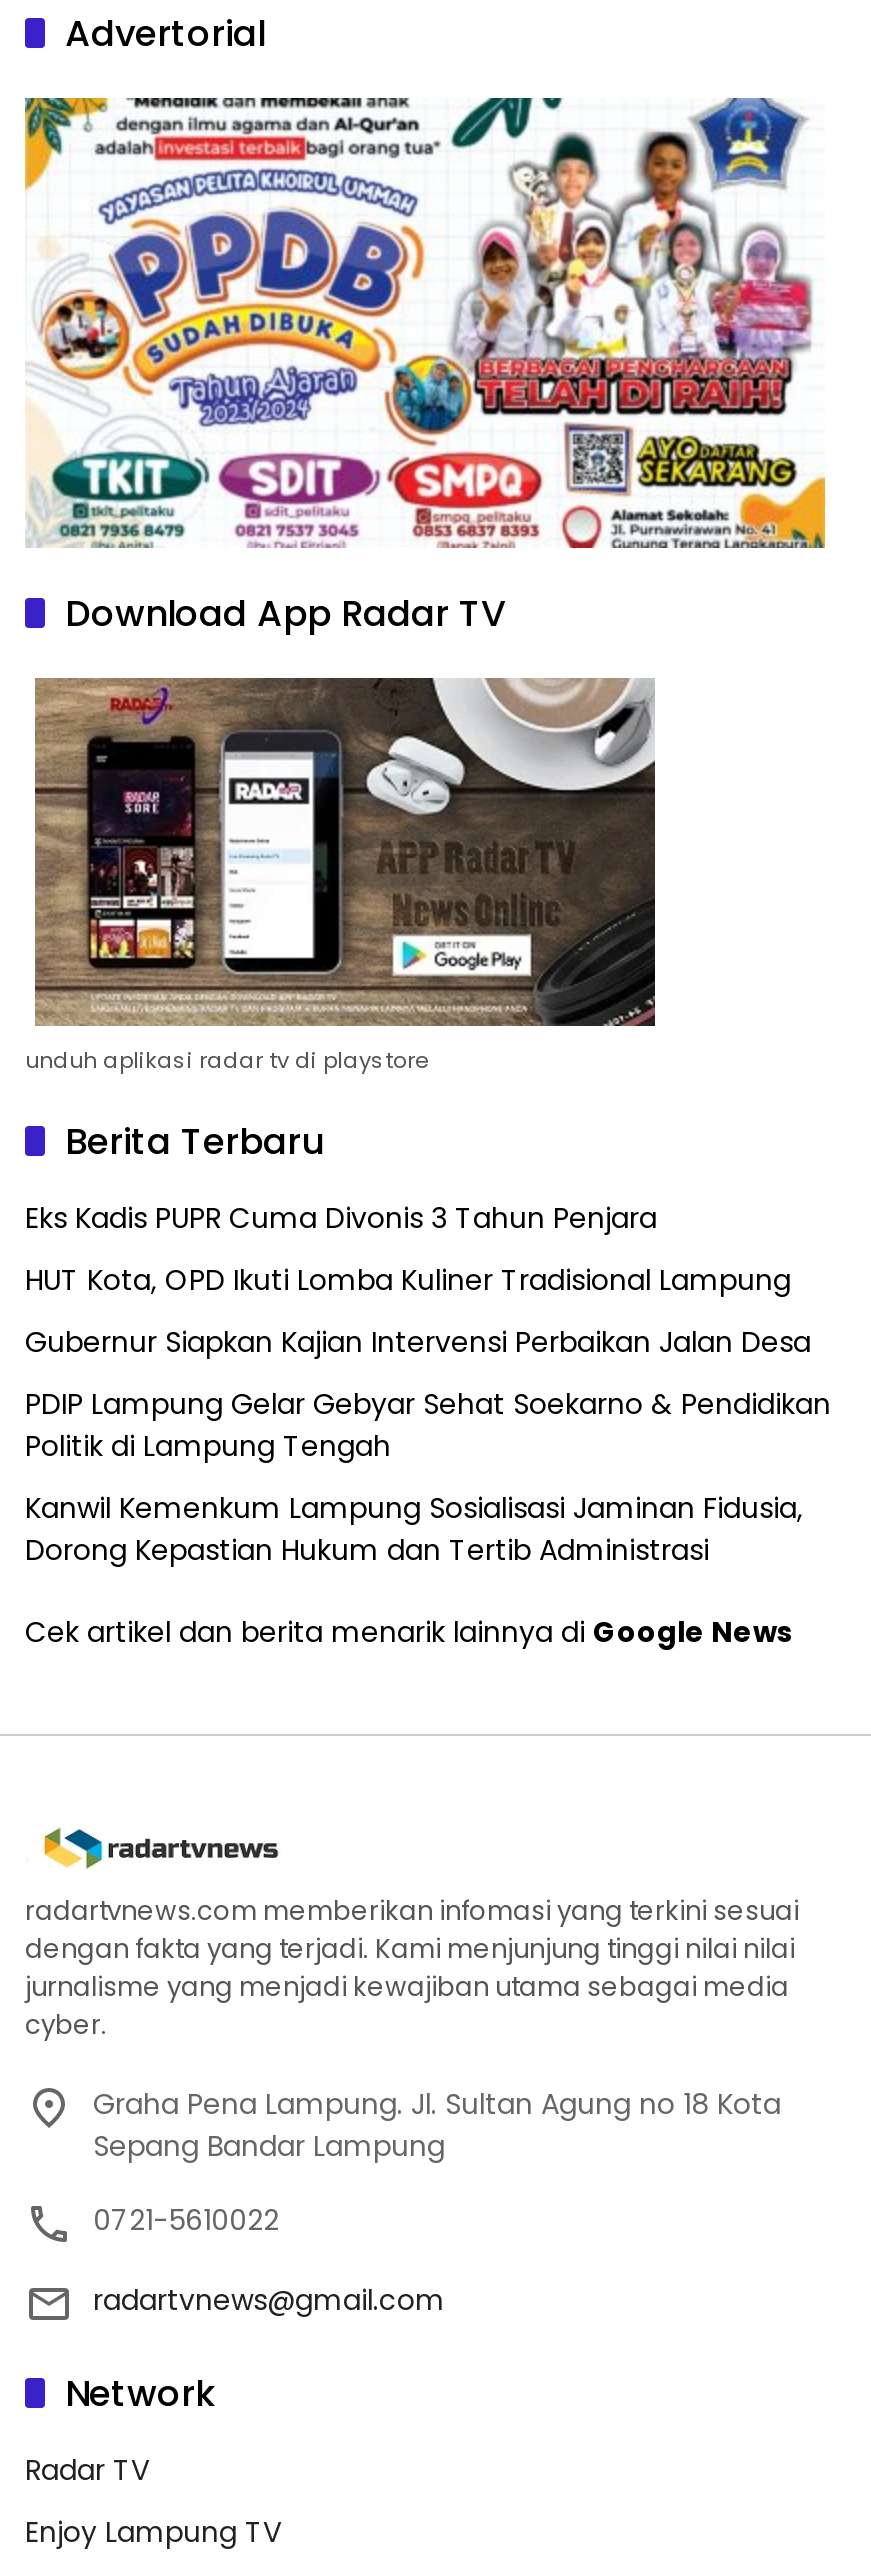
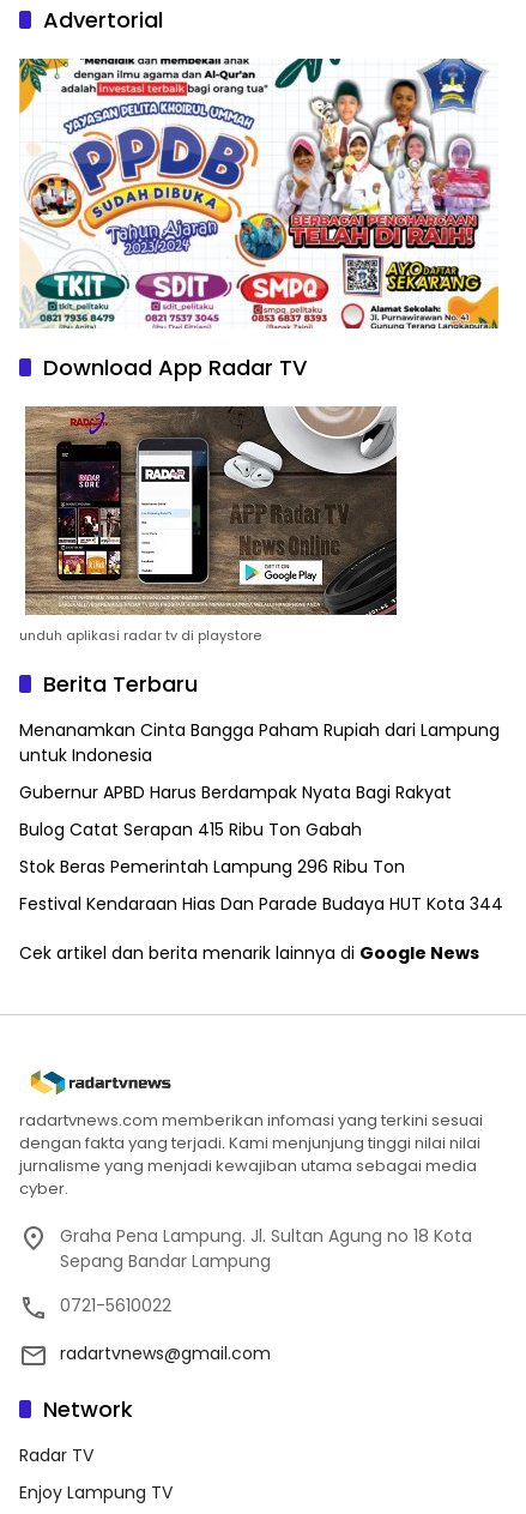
- Eks Kadis PUPR Cuma Divonis 3 Tahun Penjara
+ Menanamkan Cinta Bangga Paham Rupiah dari Lampung
+ untuk Indonesia

- HUT Kota, OPD Ikuti Lomba Kuliner Tradisional Lampung
+ Gubernur APBD Harus Berdampak Nyata Bagi Rakyat

- Gubernur Siapkan Kajian Intervensi Perbaikan Jalan Desa
+ Bulog Catat Serapan 415 Ribu Ton Gabah

- PDIP Lampung Gelar Gebyar Sehat Soekarno & Pendidikan
- Politik di Lampung Tengah
+ Stok Beras Pemerintah Lampung 296 Ribu Ton

- Kanwil Kemenkum Lampung Sosialisasi Jaminan Fidusia,
- Dorong Kepastian Hukum dan Tertib Administrasi
+ Festival Kendaraan Hias Dan Parade Budaya HUT Kota 344
